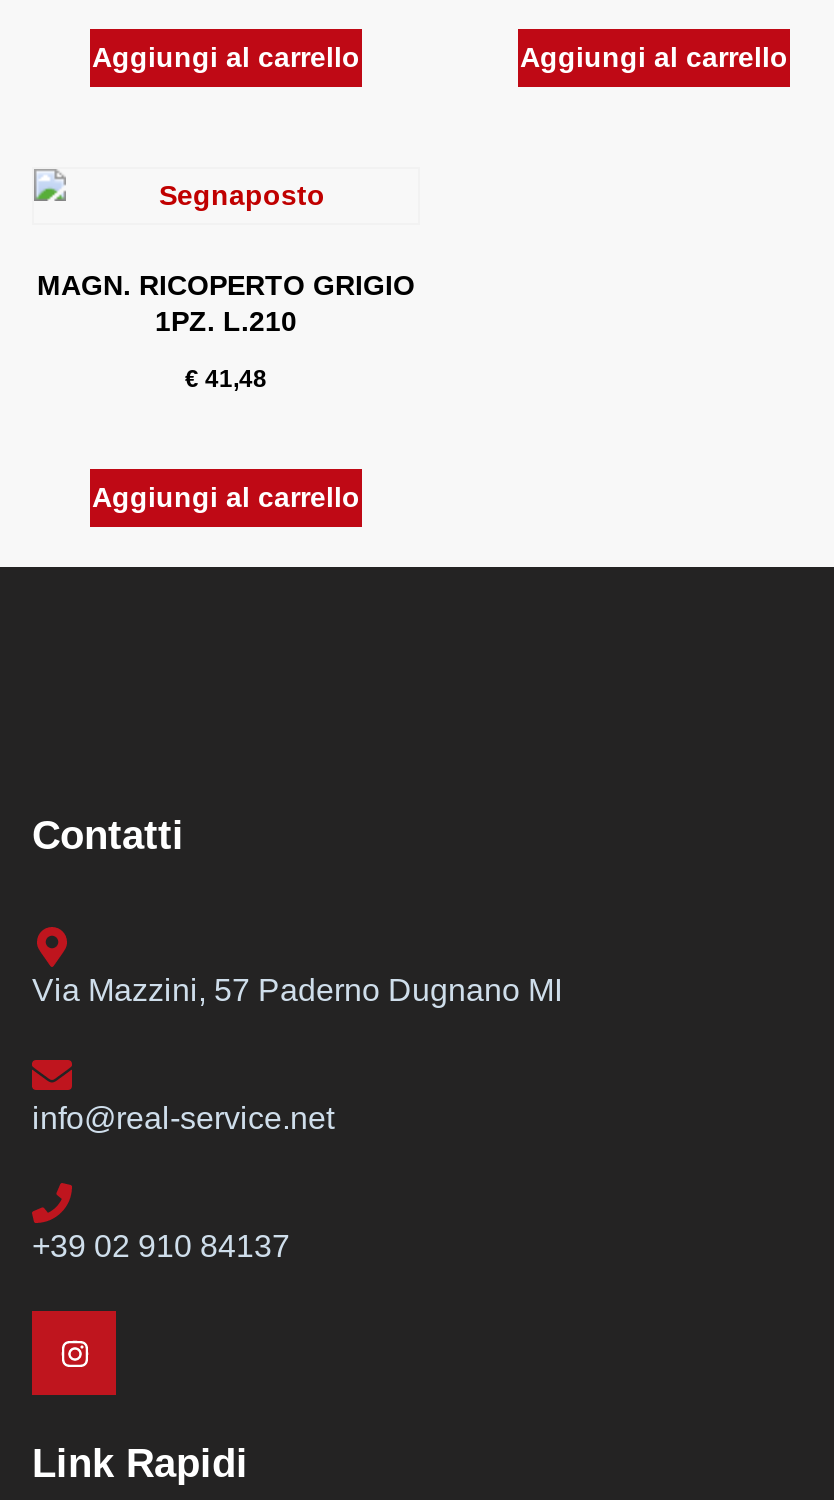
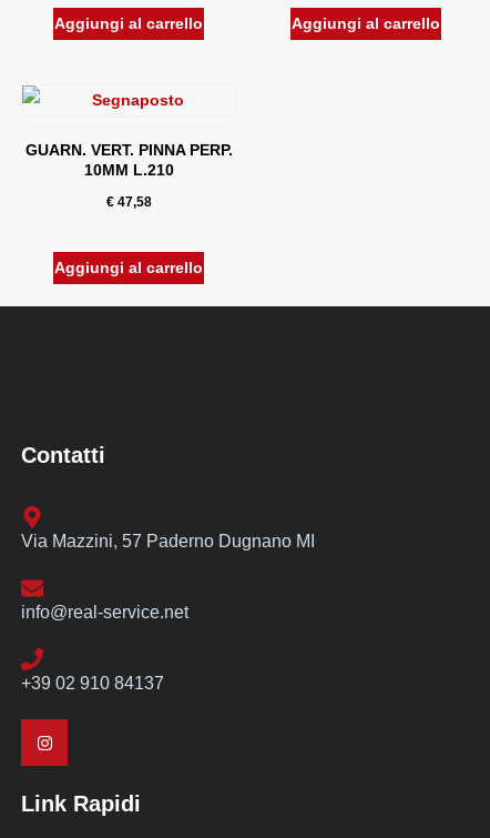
- MAGN. RICOPERTO GRIGIO
- 1PZ. L.210
+ GUARN. VERT. PINNA PERP.
+ 10MM L.210

- €41,48
+ €47,58
